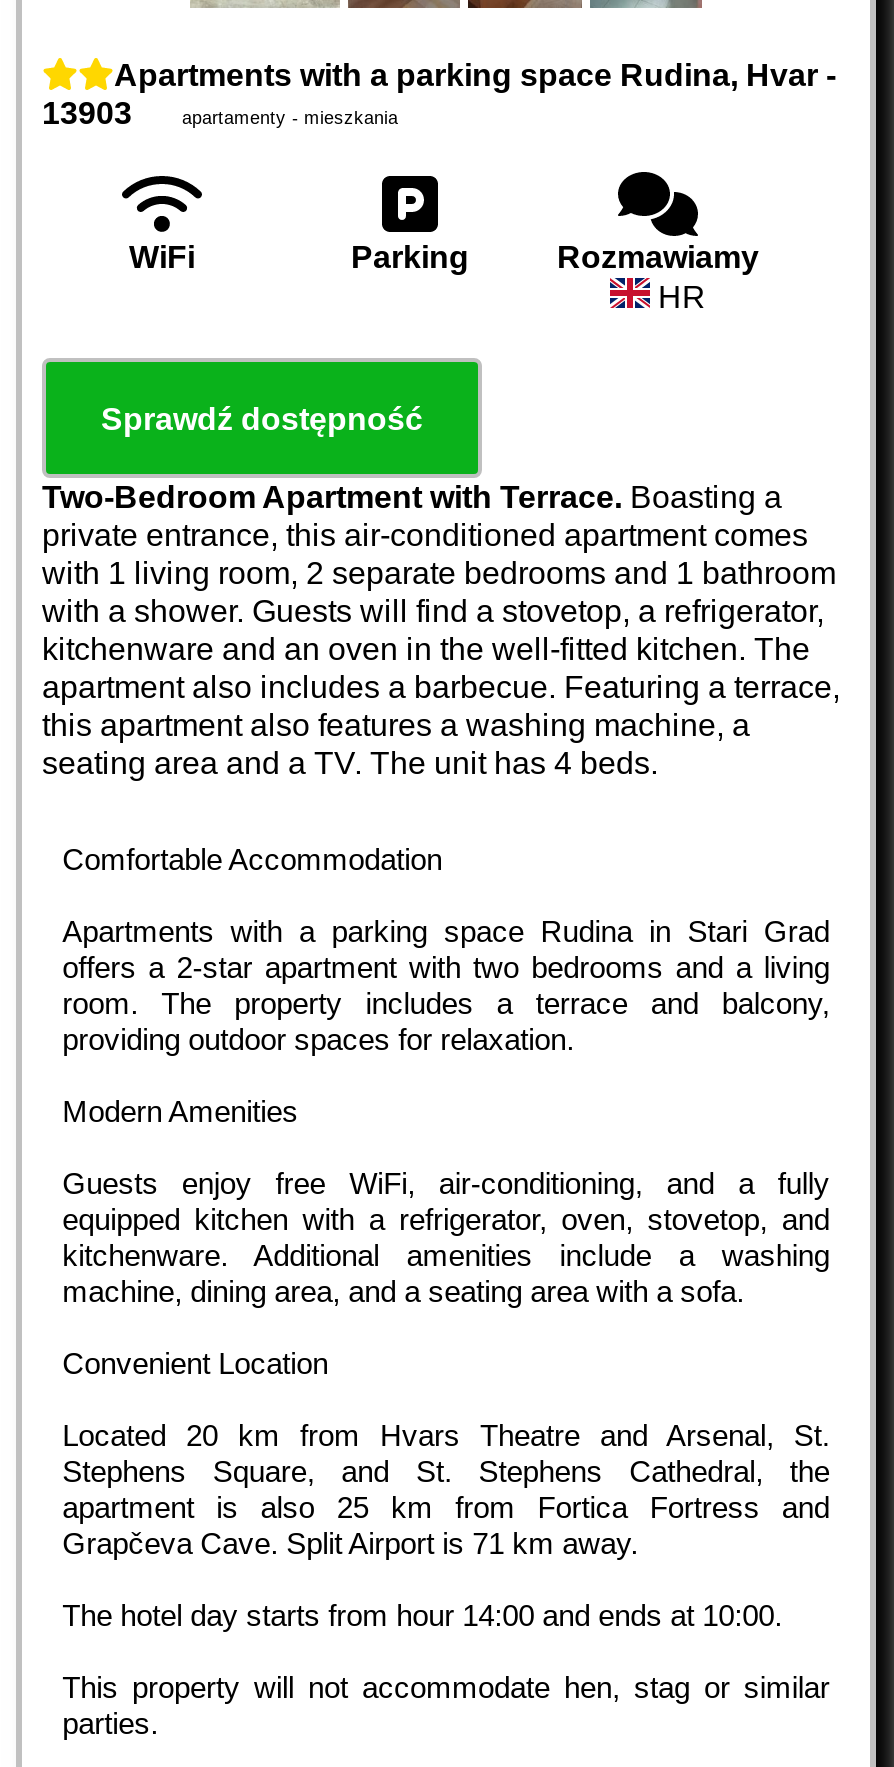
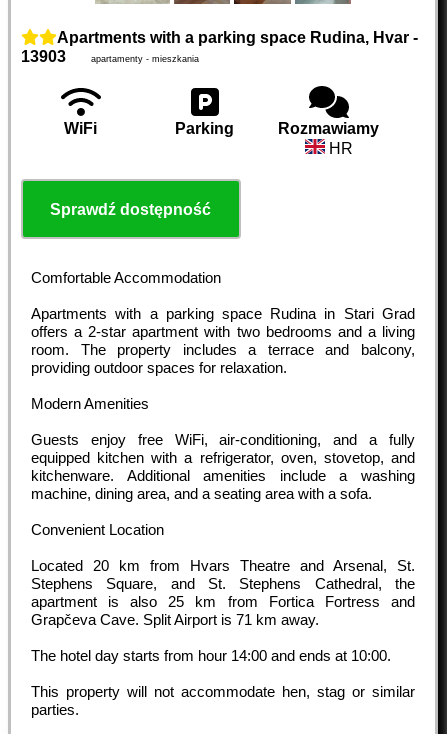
- Two-Bedroom Apartment with Terrace. Boasting a
- private entrance, this air-conditioned apartment comes
- with 1 living room, 2 separate bedrooms and 1 bathroom
- with a shower. Guests will find a stovetop, a refrigerator,
- kitchenware and an oven in the well-fitted kitchen. The
- apartment also includes a barbecue. Featuring a terrace,
- this apartment also features a washing machine, a
- seating area and a TV. The unit has 4 beds.
